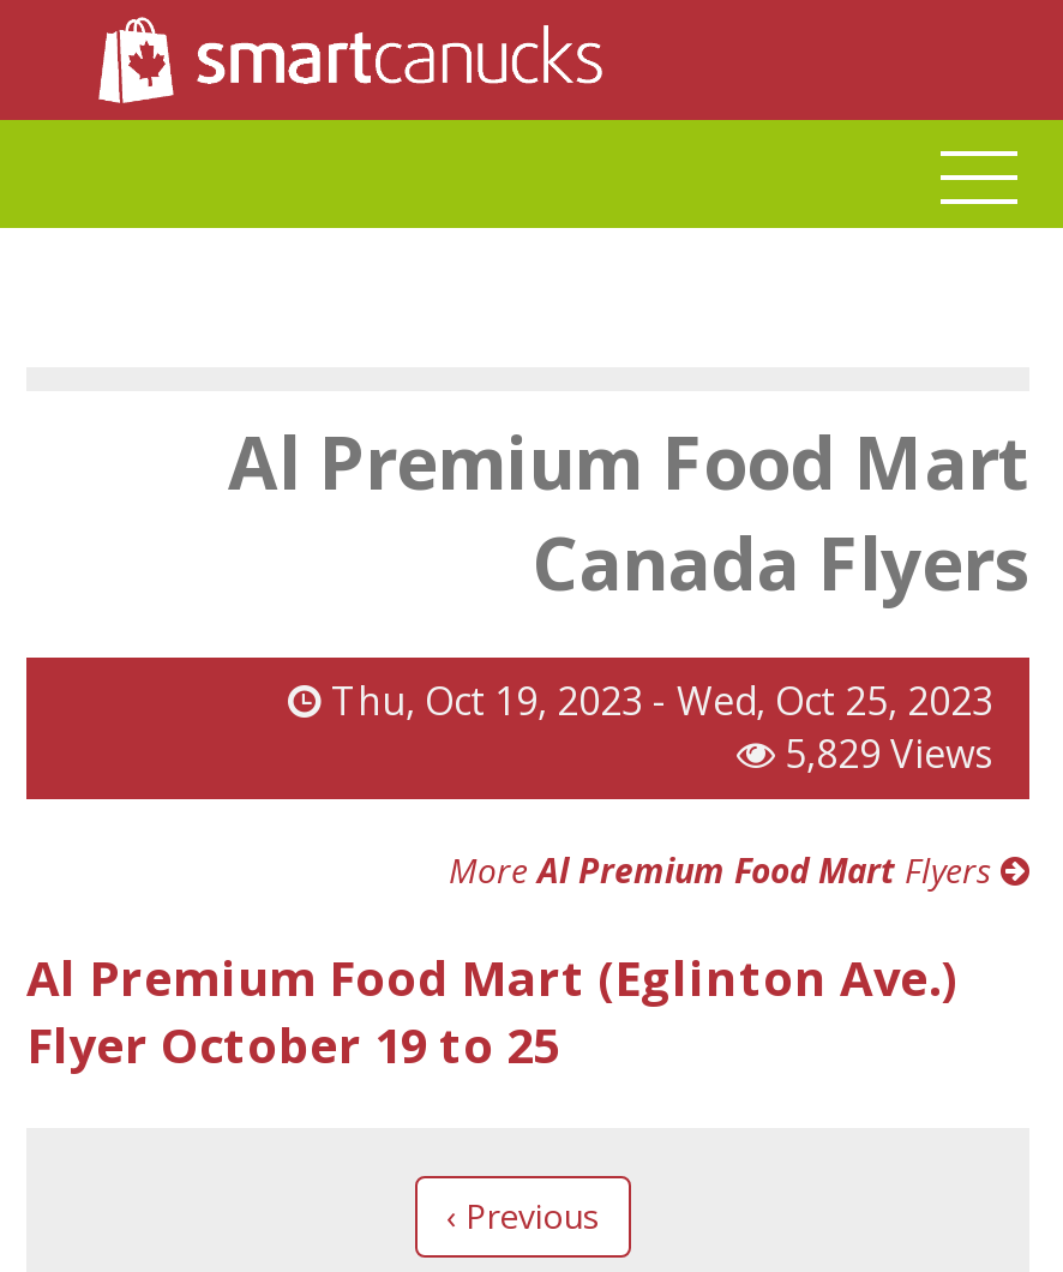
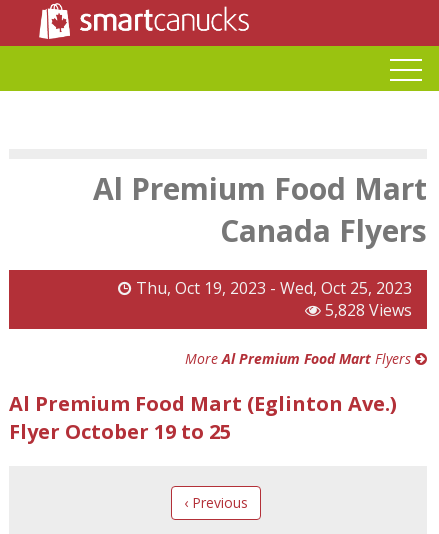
- 5,829 Views
+ 5,828 Views
